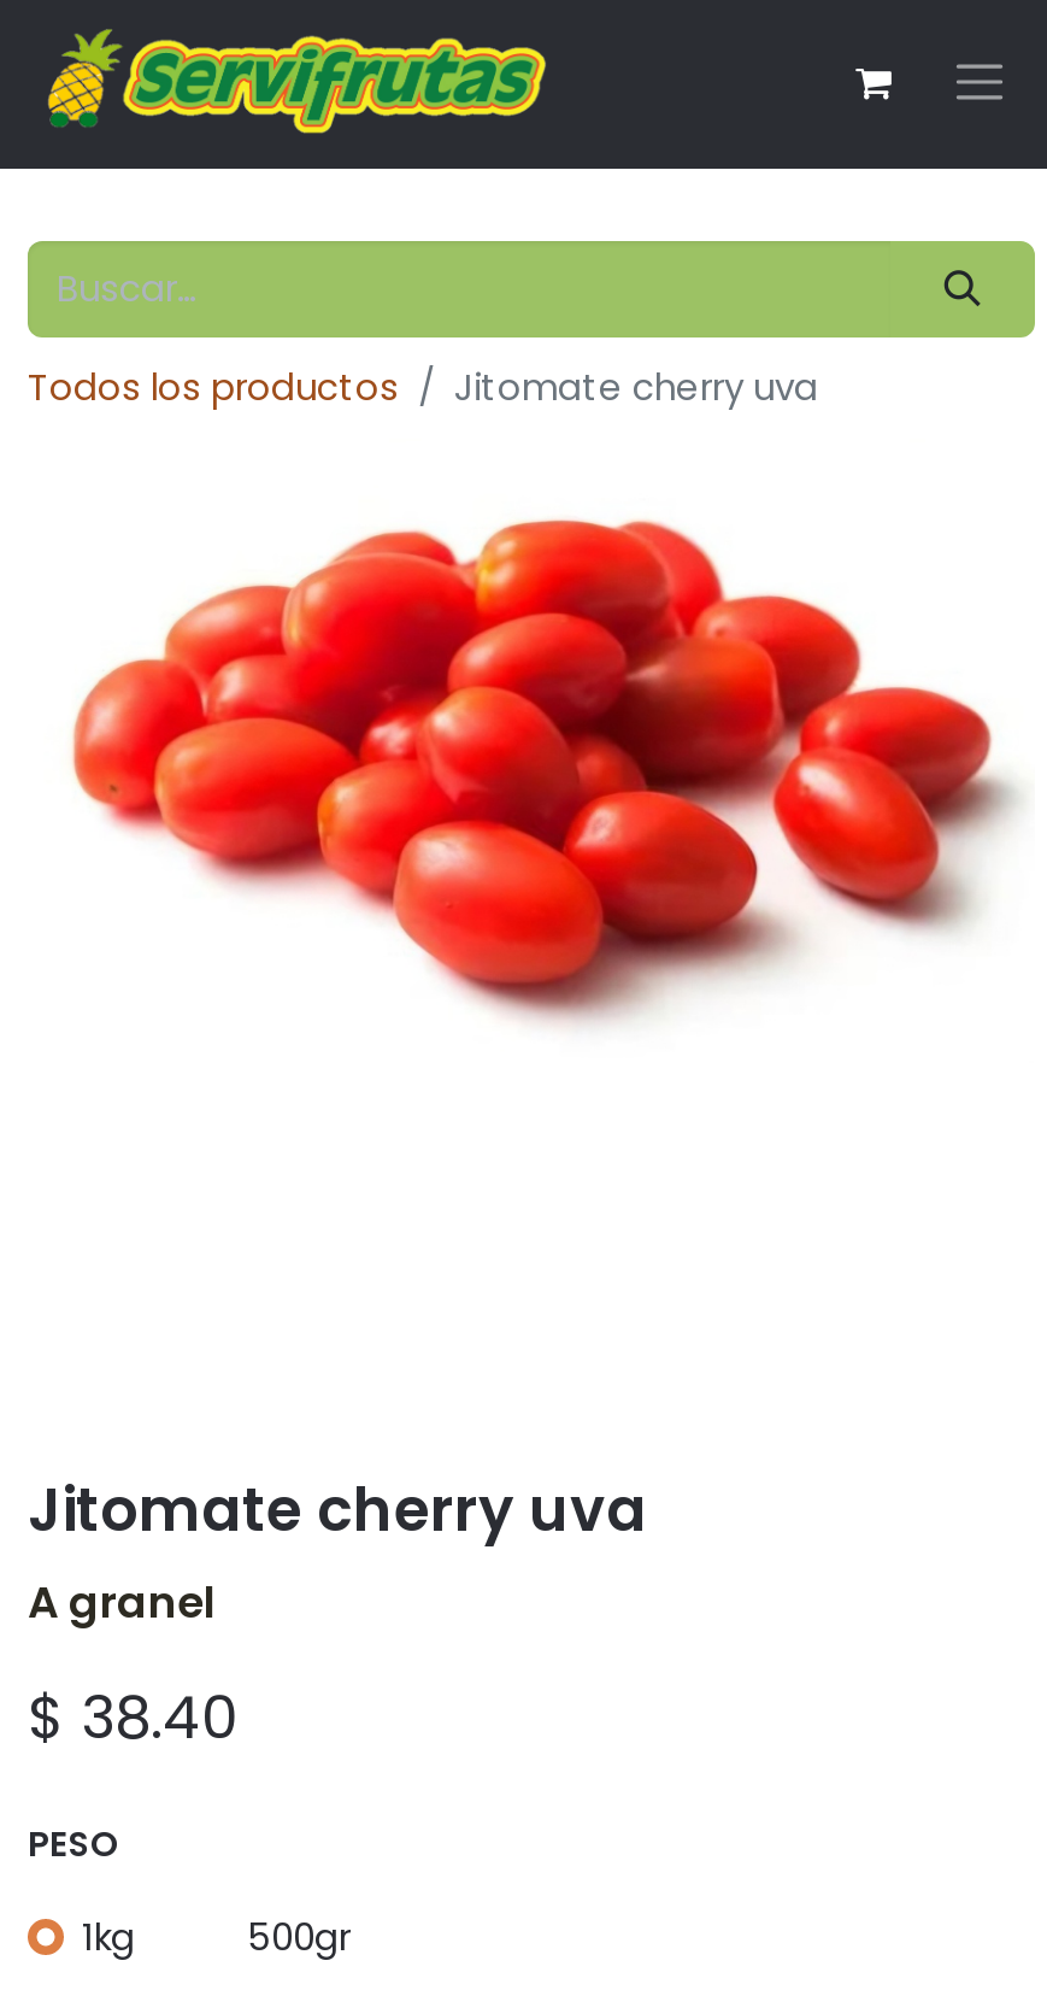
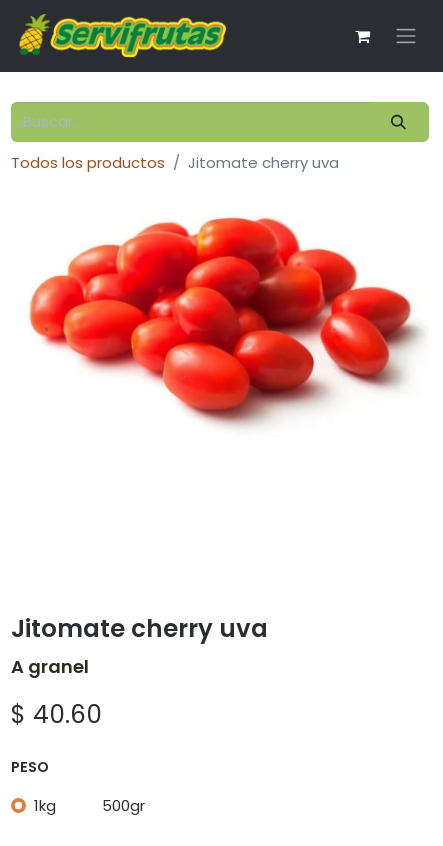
- $38.40
+ $40.60
